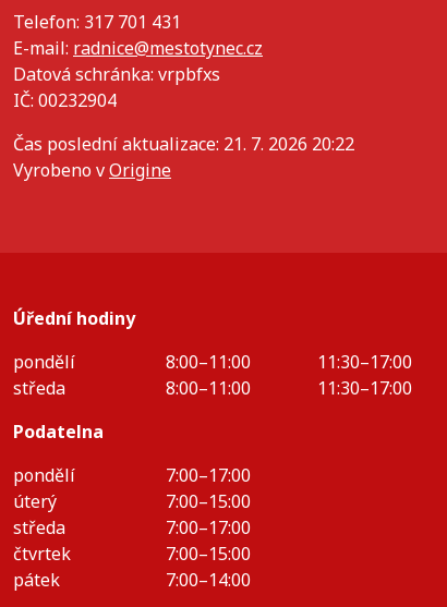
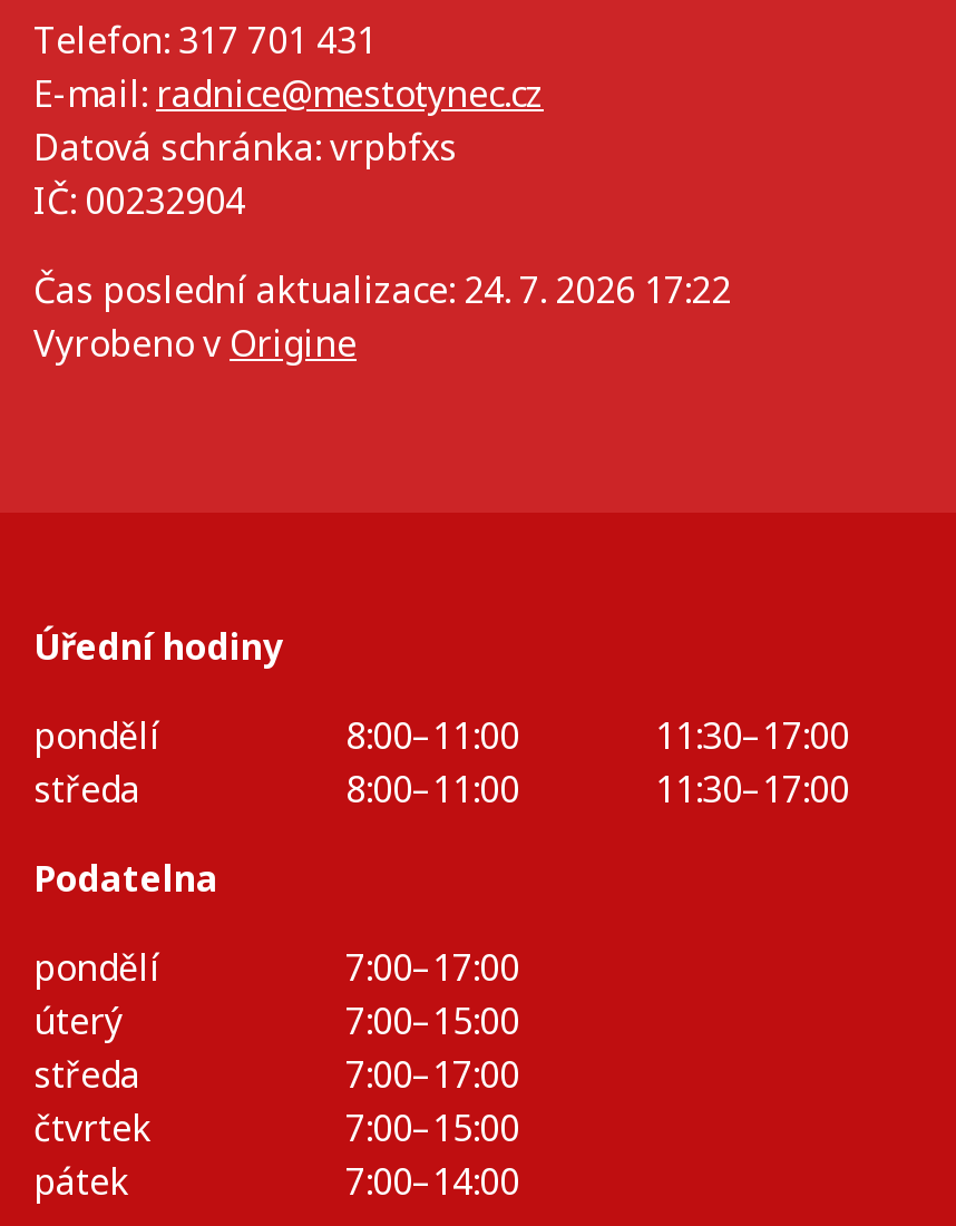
- Čas poslední aktualizace: 21. 7. 2026 20:22
+ Čas poslední aktualizace: 24. 7. 2026 17:22
